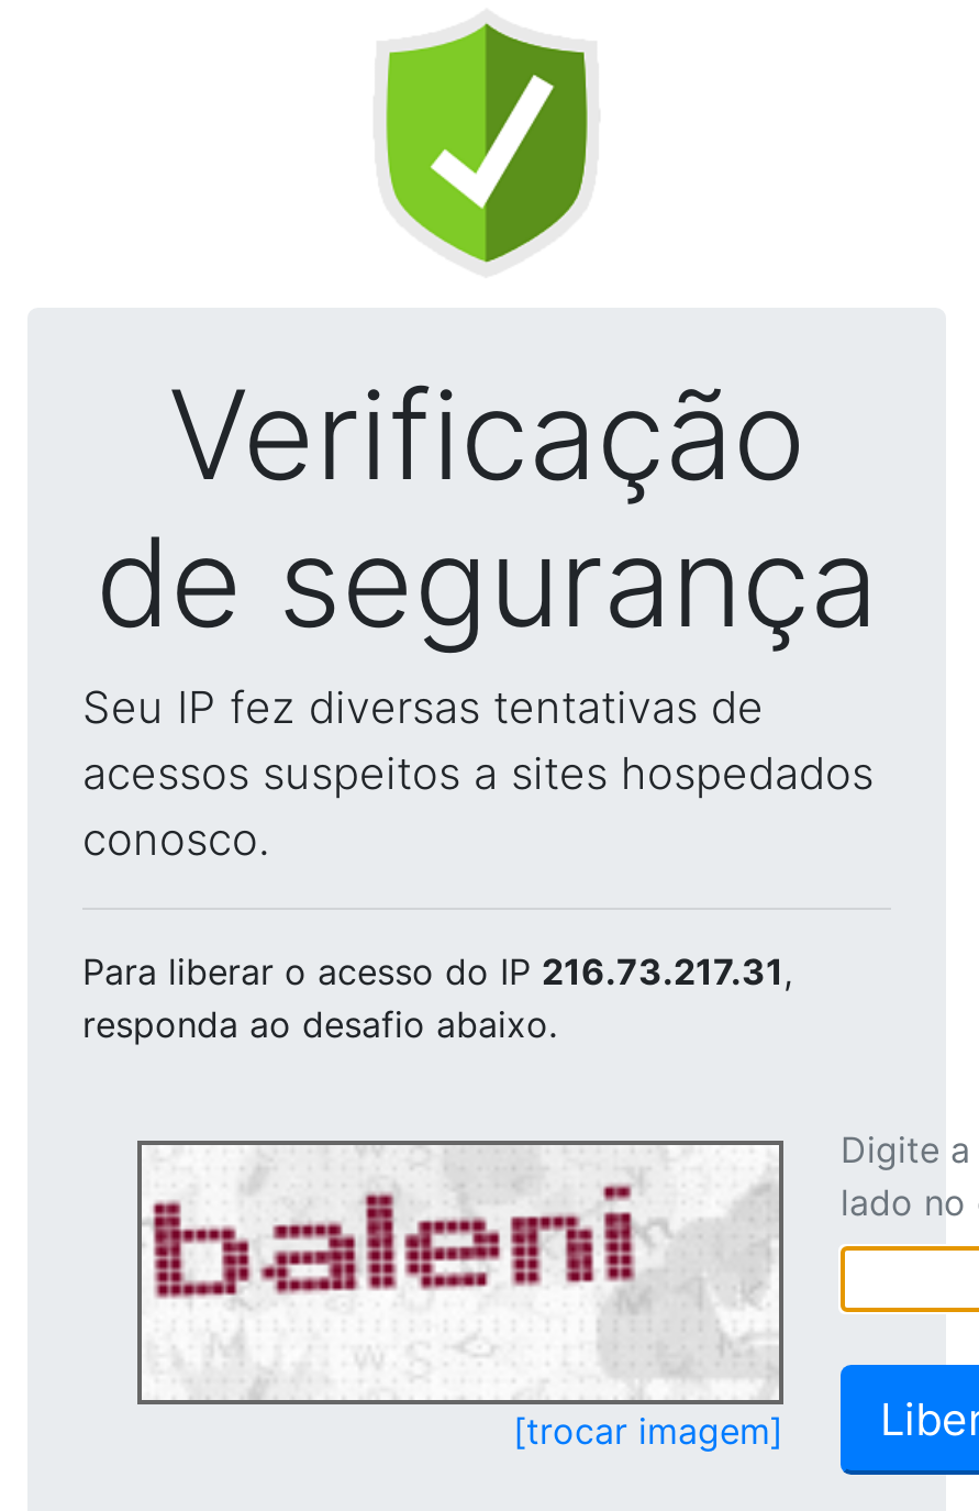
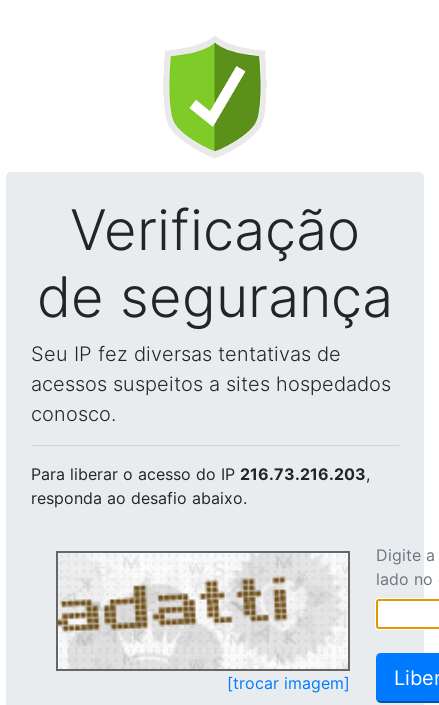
- Para liberar o acesso do IP 216.73.217.31,
+ Para liberar o acesso do IP 216.73.216.203,

- [image]
+ [image]
